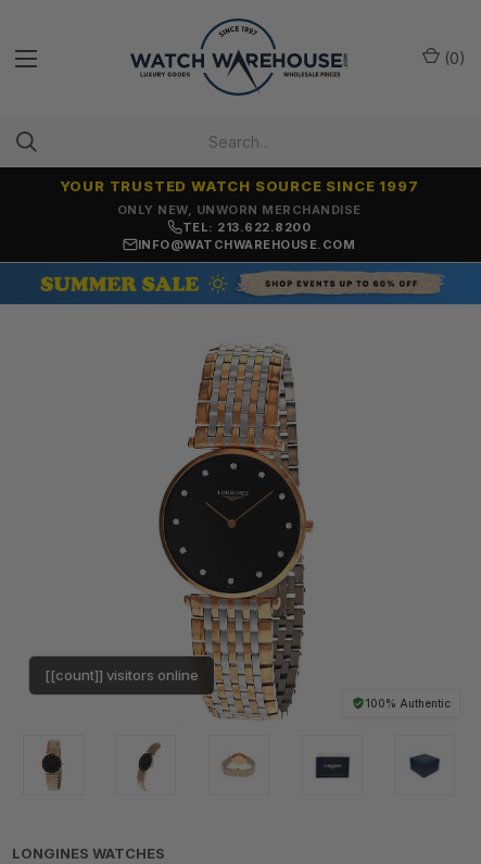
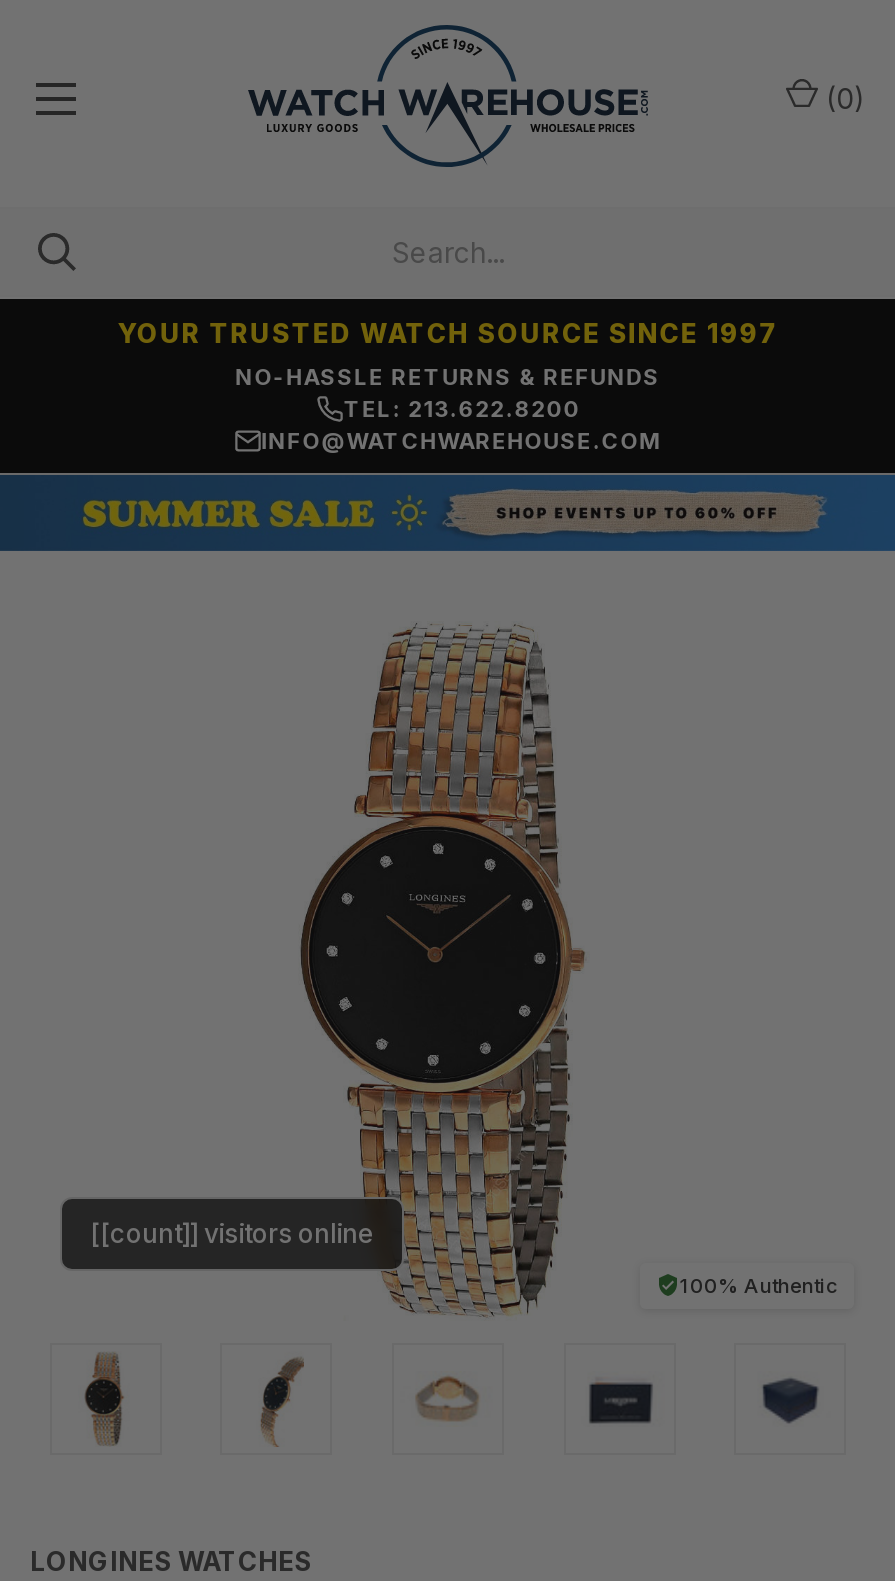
- ONLY NEW, UNWORN MERCHANDISE
+ NO-HASSLE RETURNS & REFUNDS
